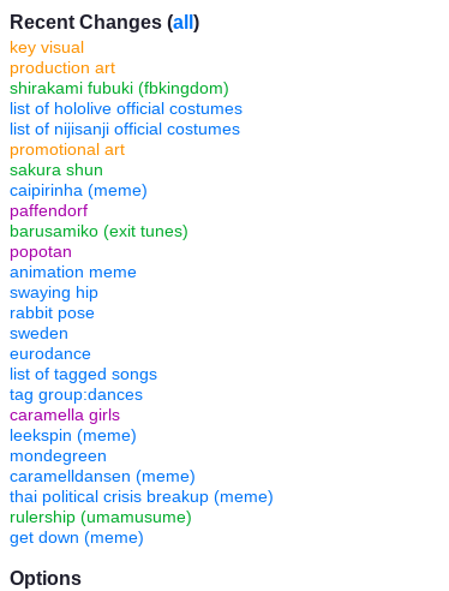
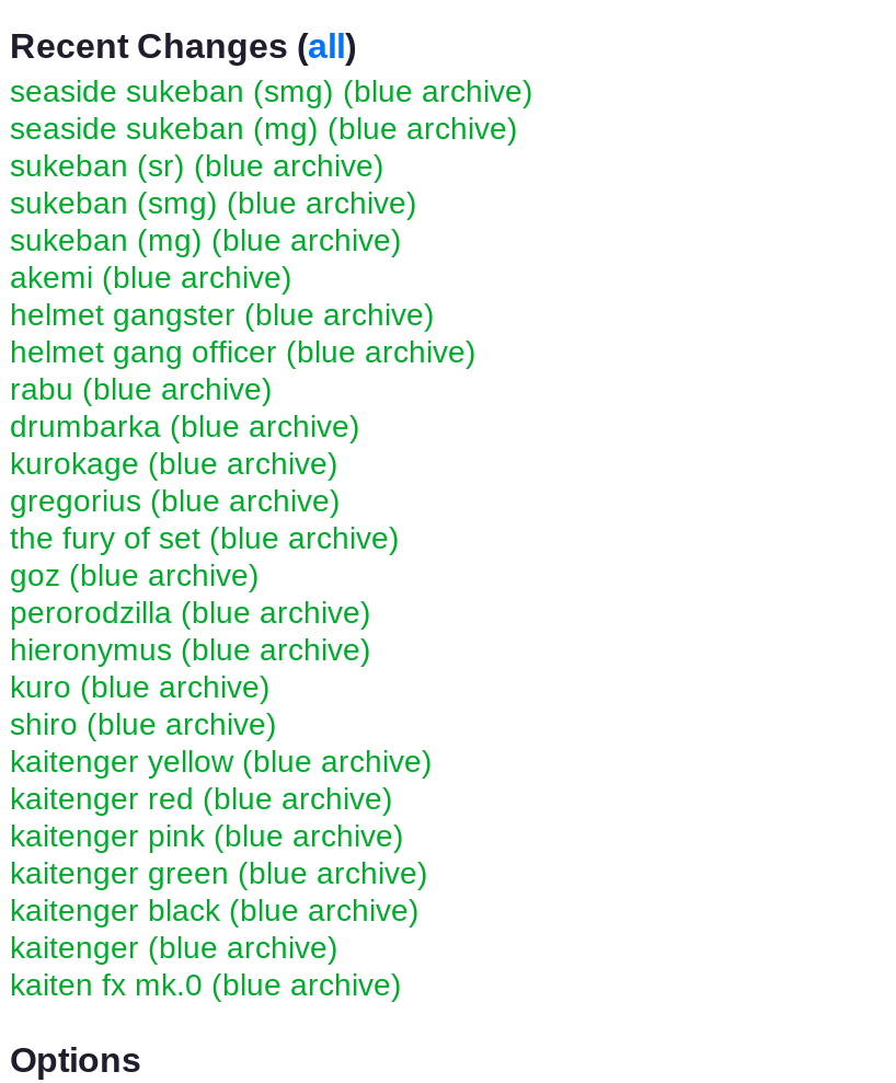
- key visual
- production art
- shirakami fubuki (fbkingdom)
- list of hololive official costumes
- list of nijisanji official costumes
- promotional art
- sakura shun
- caipirinha (meme)
- paffendorf
- barusamiko (exit tunes)
- popotan
- animation meme
- swaying hip
- rabbit pose
- sweden
- eurodance
- list of tagged songs
- tag group:dances
- caramella girls
- leekspin (meme)
- mondegreen
- caramelldansen (meme)
- thai political crisis breakup (meme)
- rulership (umamusume)
- get down (meme)
+ seaside sukeban (smg) (blue archive)
+ seaside sukeban (mg) (blue archive)
+ sukeban (sr) (blue archive)
+ sukeban (smg) (blue archive)
+ sukeban (mg) (blue archive)
+ akemi (blue archive)
+ helmet gangster (blue archive)
+ helmet gang officer (blue archive)
+ rabu (blue archive)
+ drumbarka (blue archive)
+ kurokage (blue archive)
+ gregorius (blue archive)
+ the fury of set (blue archive)
+ goz (blue archive)
+ perorodzilla (blue archive)
+ hieronymus (blue archive)
+ kuro (blue archive)
+ shiro (blue archive)
+ kaitenger yellow (blue archive)
+ kaitenger red (blue archive)
+ kaitenger pink (blue archive)
+ kaitenger green (blue archive)
+ kaitenger black (blue archive)
+ kaitenger (blue archive)
+ kaiten fx mk.0 (blue archive)
